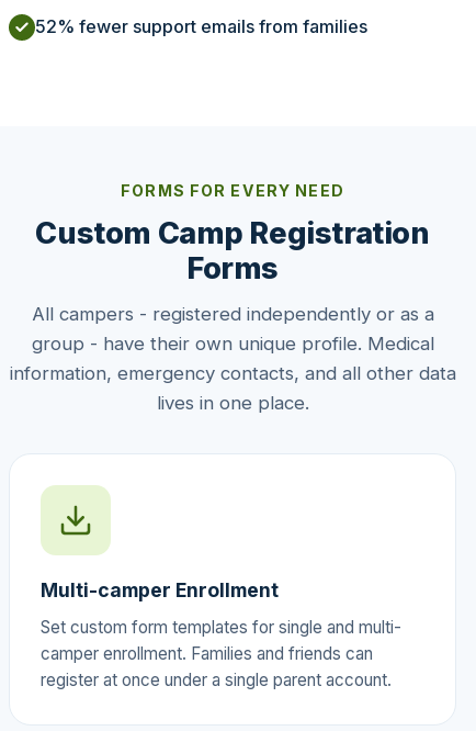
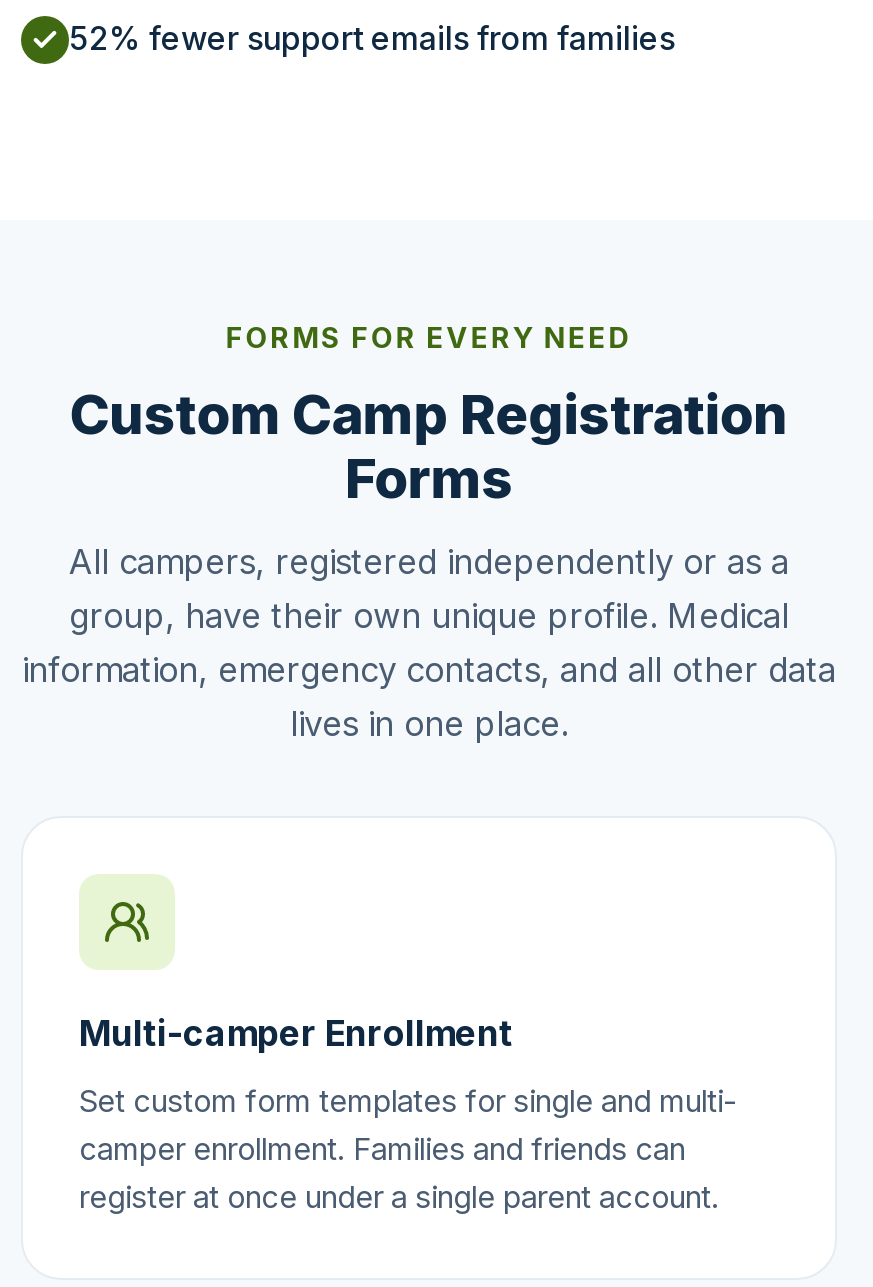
- All campers - registered independently or as a
- group - have their own unique profile. Medical
+ All campers, registered independently or as a
+ group, have their own unique profile. Medical

- [image]
+ [image]
